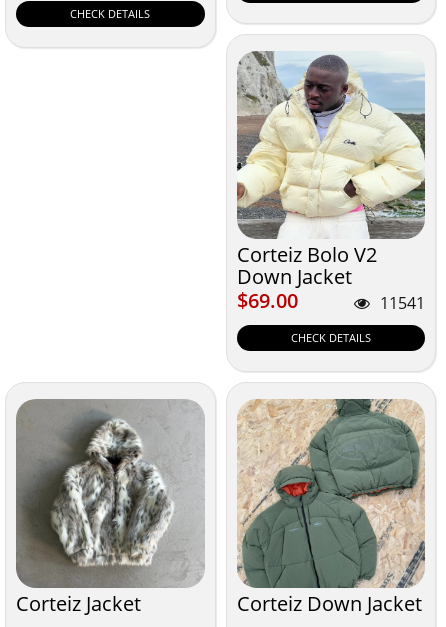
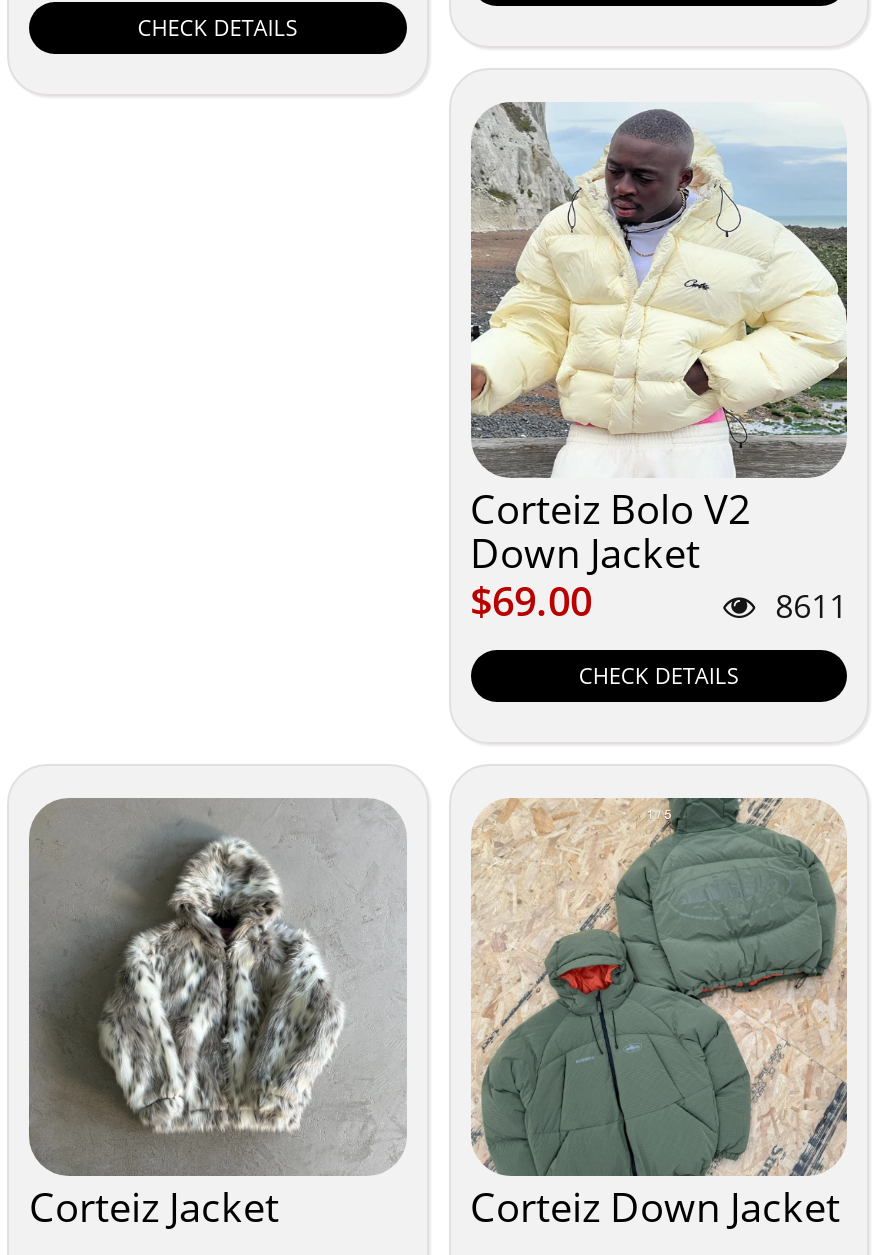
- 11541
+ 8611
